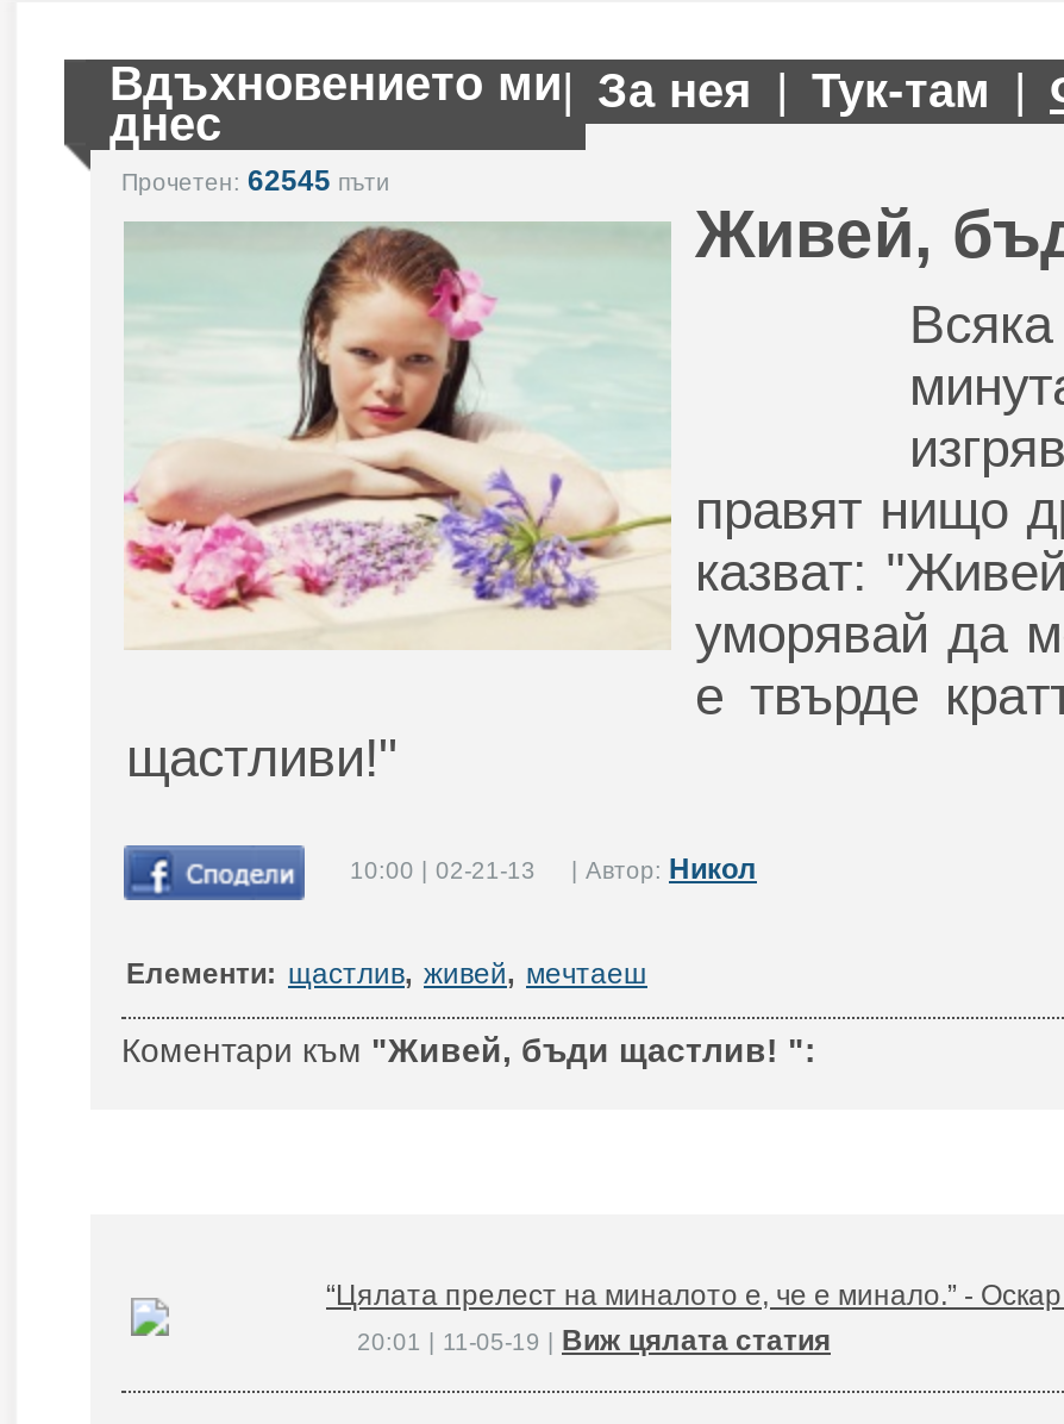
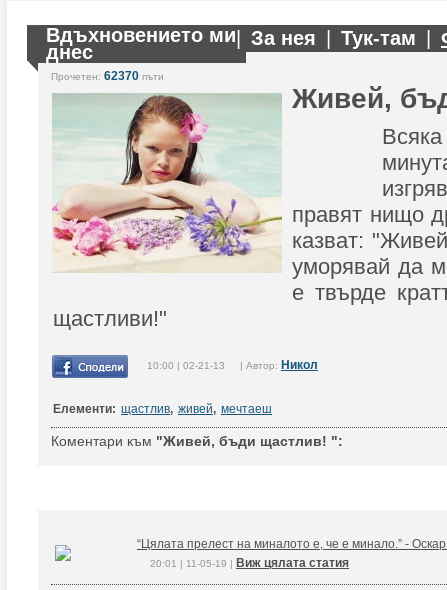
- Прочетен: 62545 пъти
+ Прочетен: 62370 пъти
